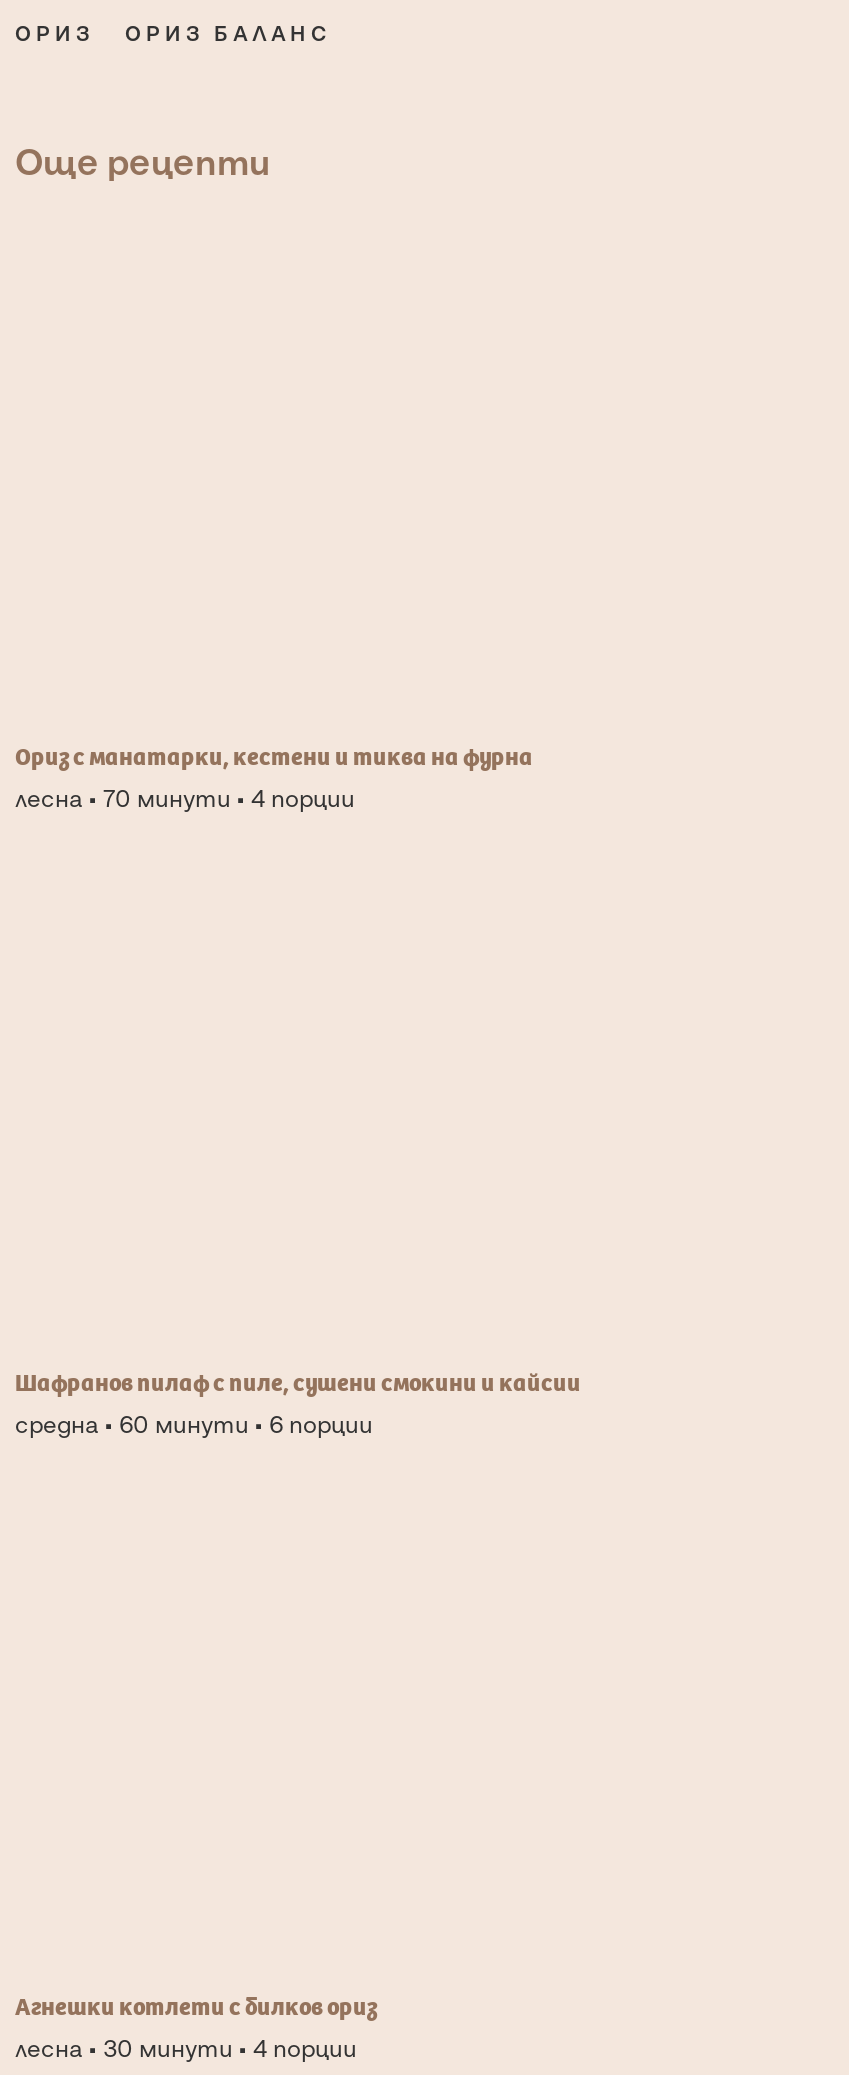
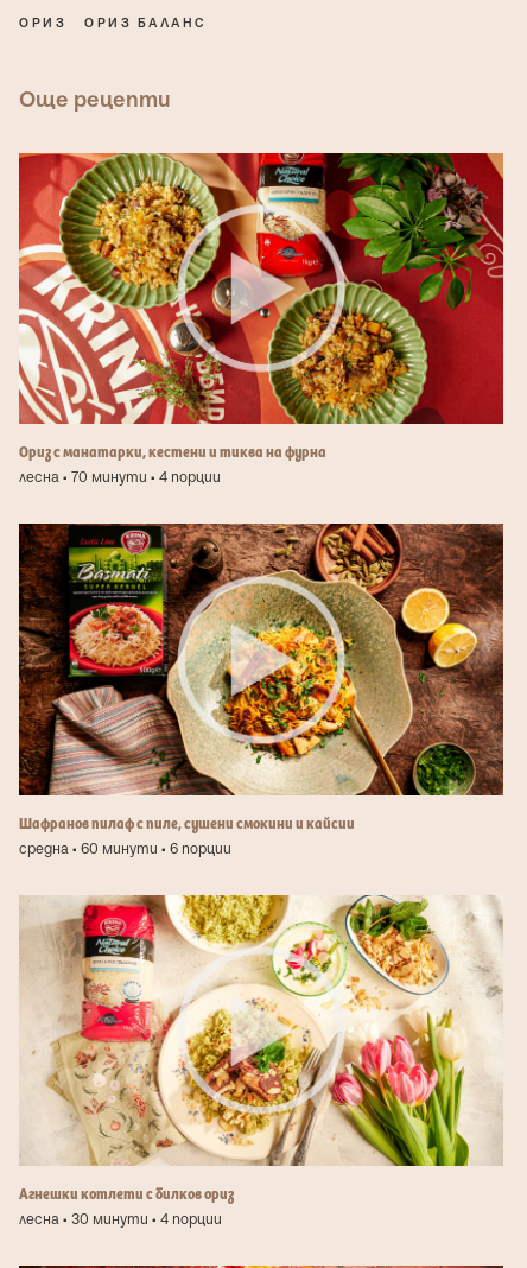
+ [image]

+ [image]

+ [image]
